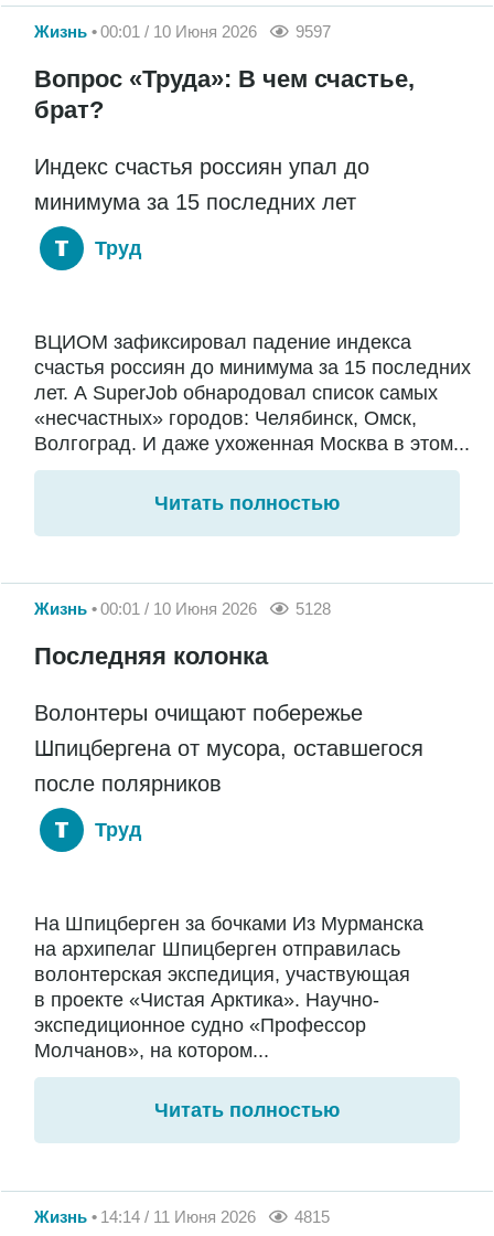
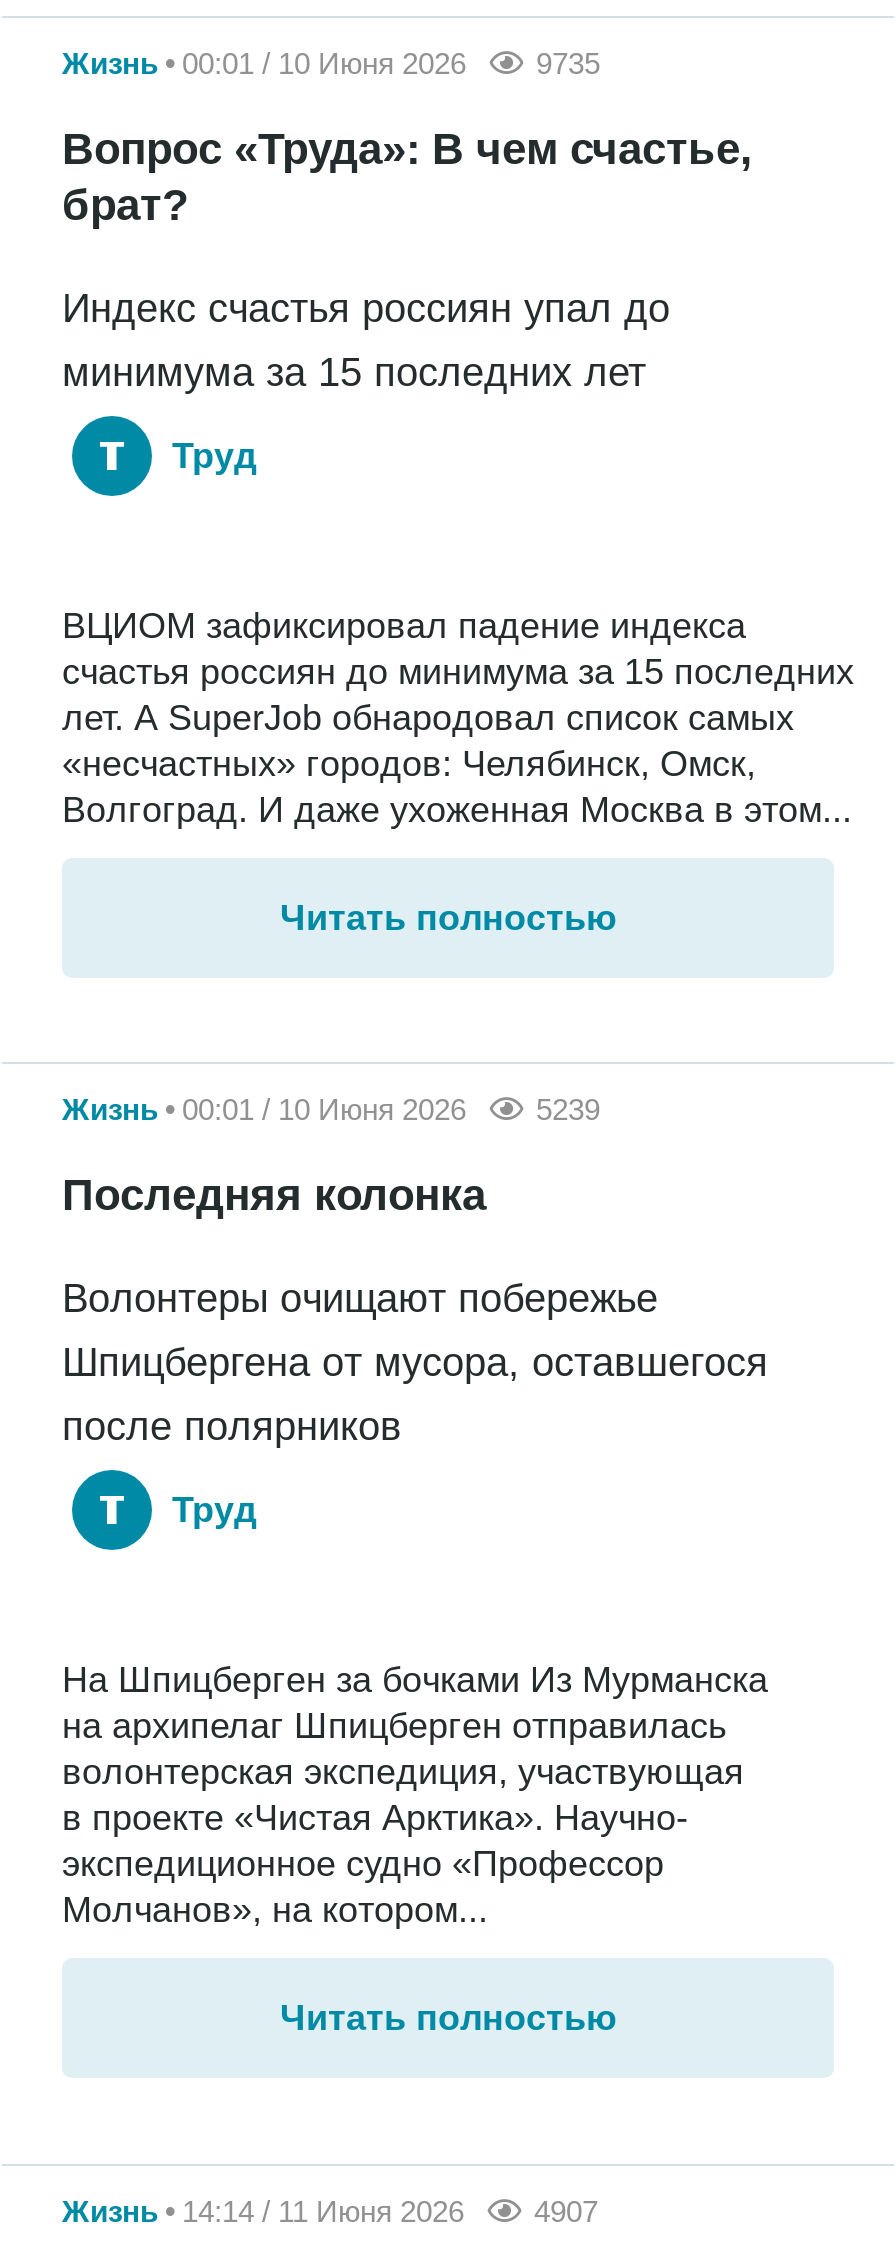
- 9597
+ 9735

- 5128
+ 5239

- 4815
+ 4907
